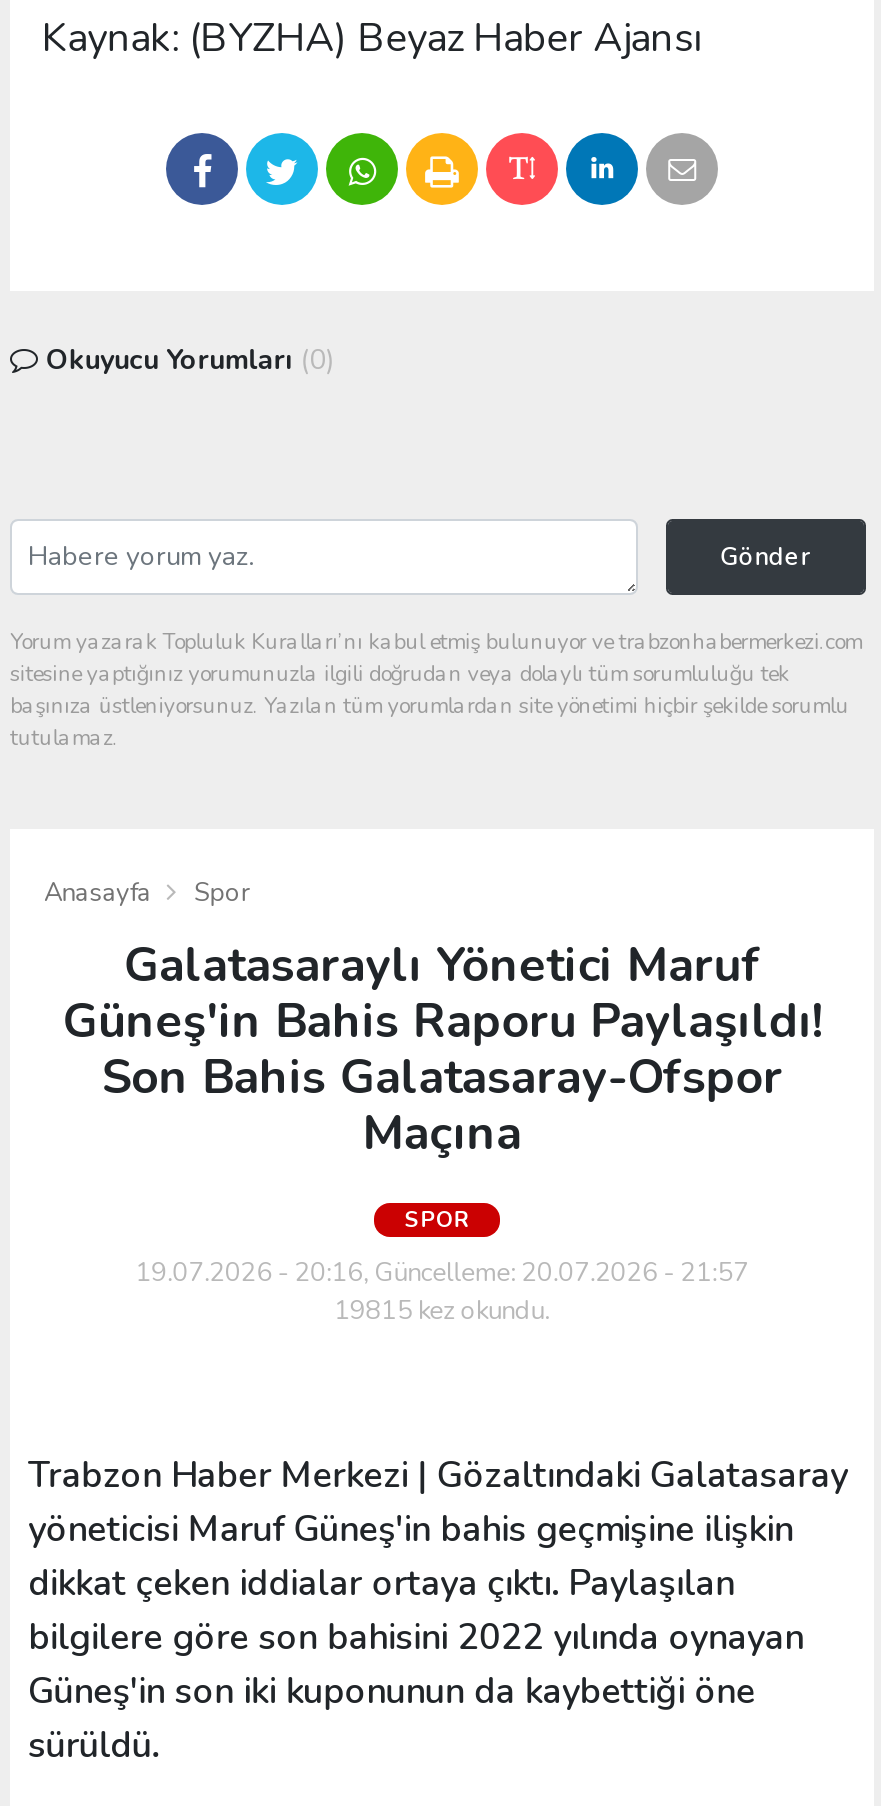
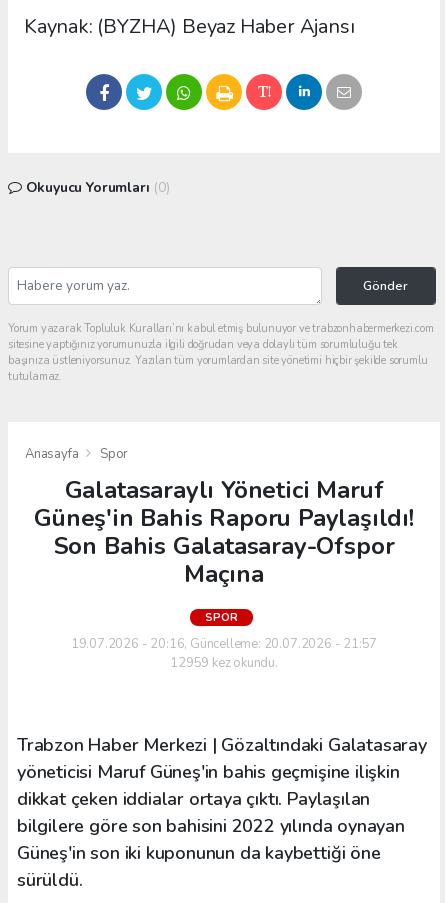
- 19815 kez okundu.
+ 12959 kez okundu.
